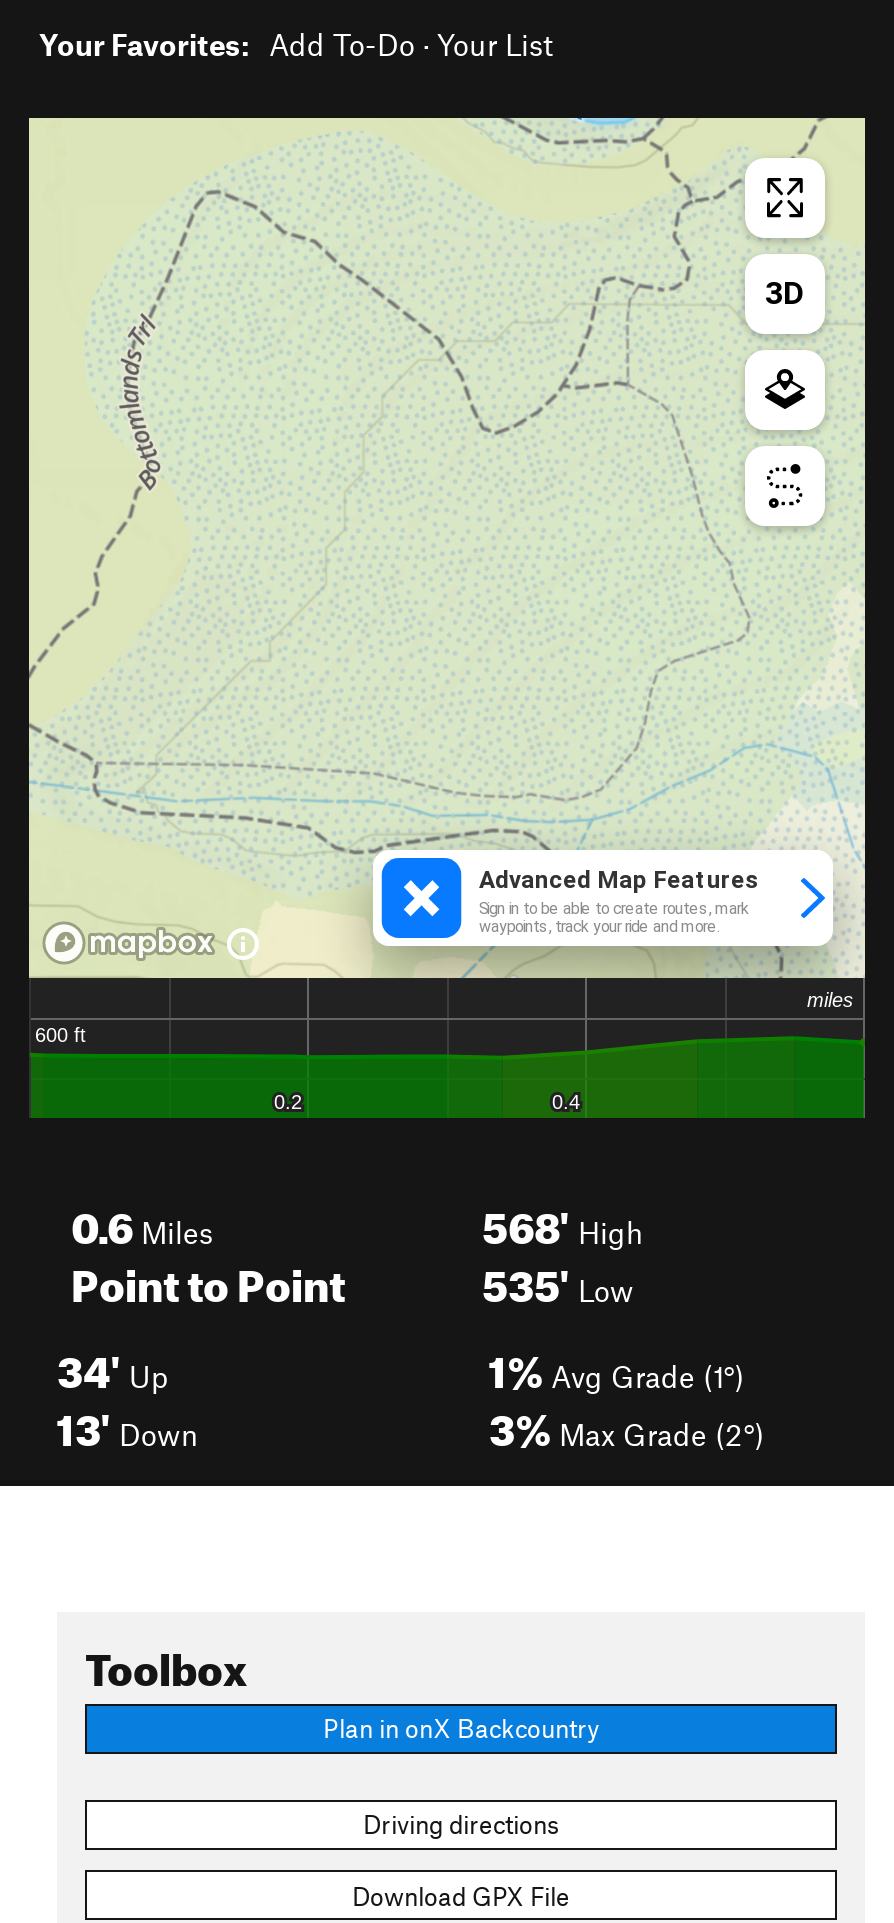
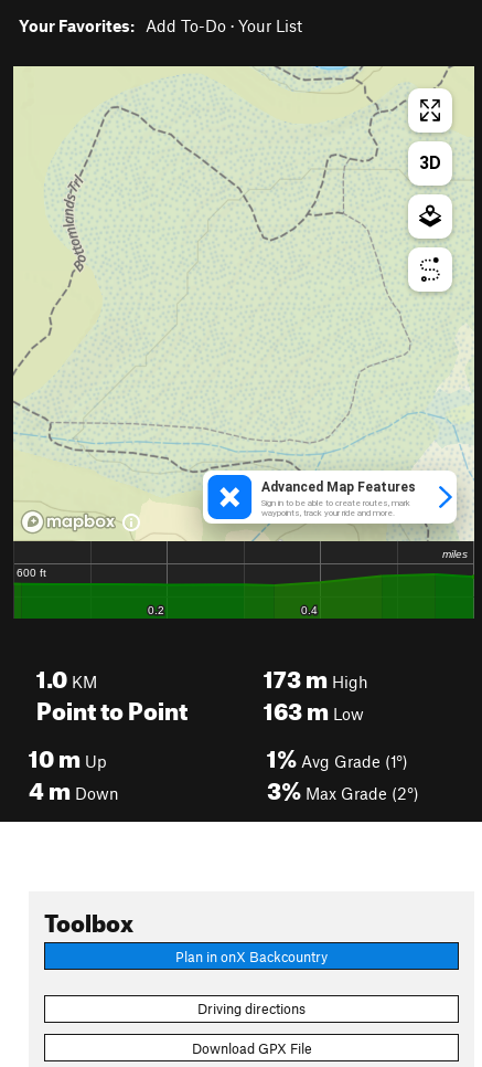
- 568' High
- 535' Low
- 34' Up
- 13' Down
+ 173m High
+ 163mLow
+ 10m Up
+ 4mDown

- 0.6 Miles
+ 1.0 KM
